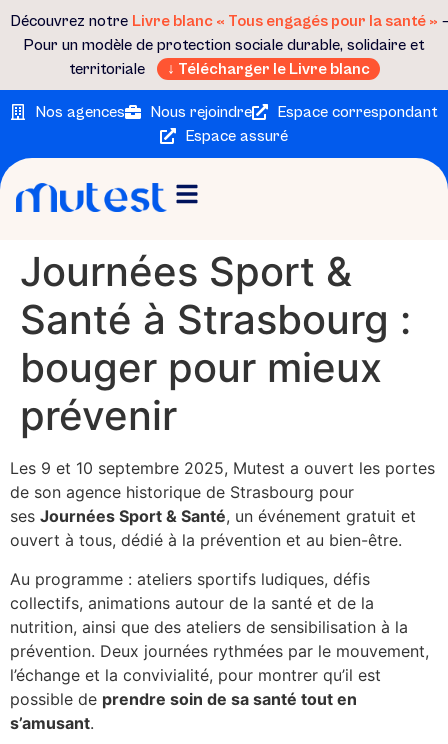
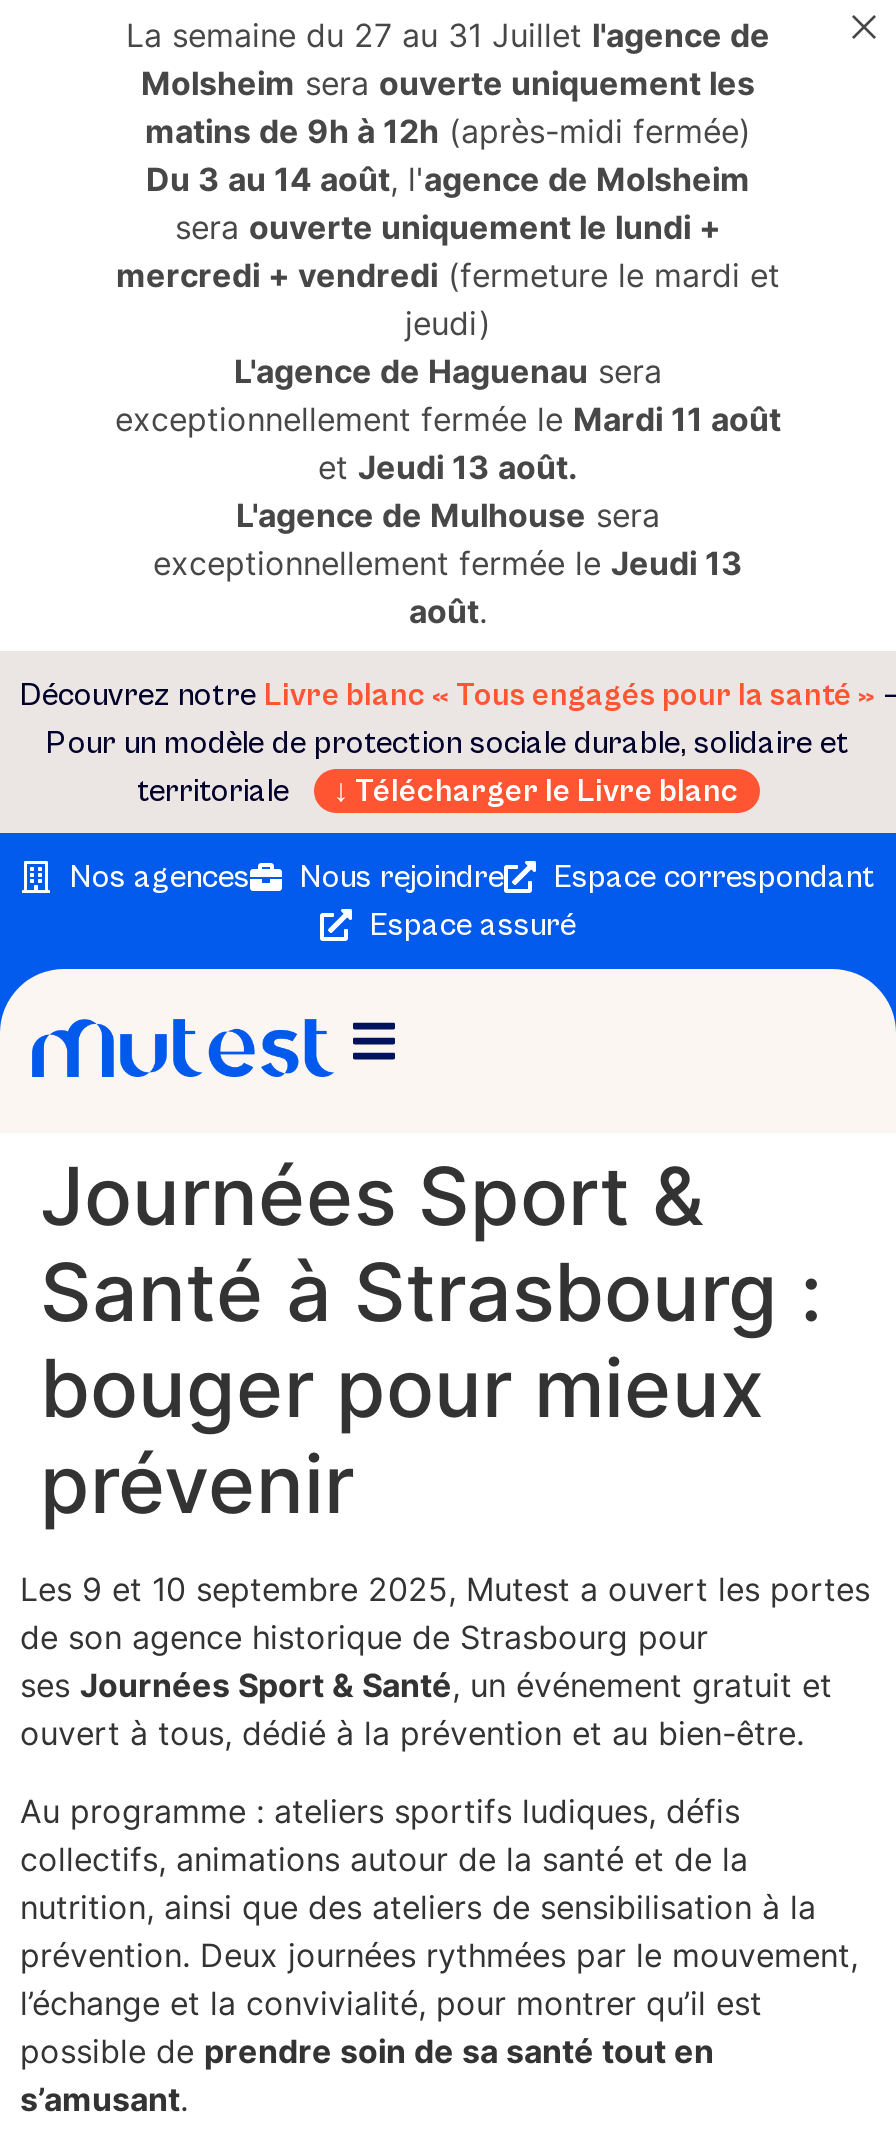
+ La semaine du 27 au 31 Juillet l'agence de
+ Molsheim sera ouverte uniquement les
+ matins de 9h à 12h (après-midi fermée)
+ Du 3 au 14 août, l'agence de Molsheim
+ sera ouverte uniquement le lundi +
+ mercredi + vendredi (fermeture le mardi et
+ jeudi)
+ L'agence de Haguenau sera
+ exceptionnellement fermée le Mardi 11 août
+ et Jeudi 13 août.
+ L'agence de Mulhouse sera
+ exceptionnellement fermée le Jeudi 13
+ août.
